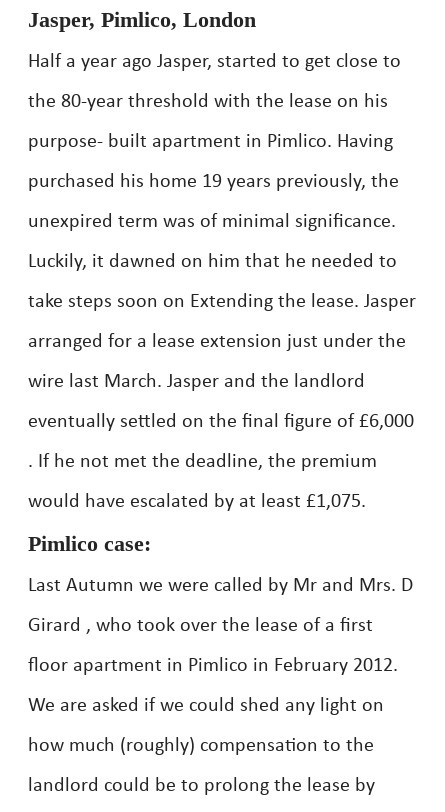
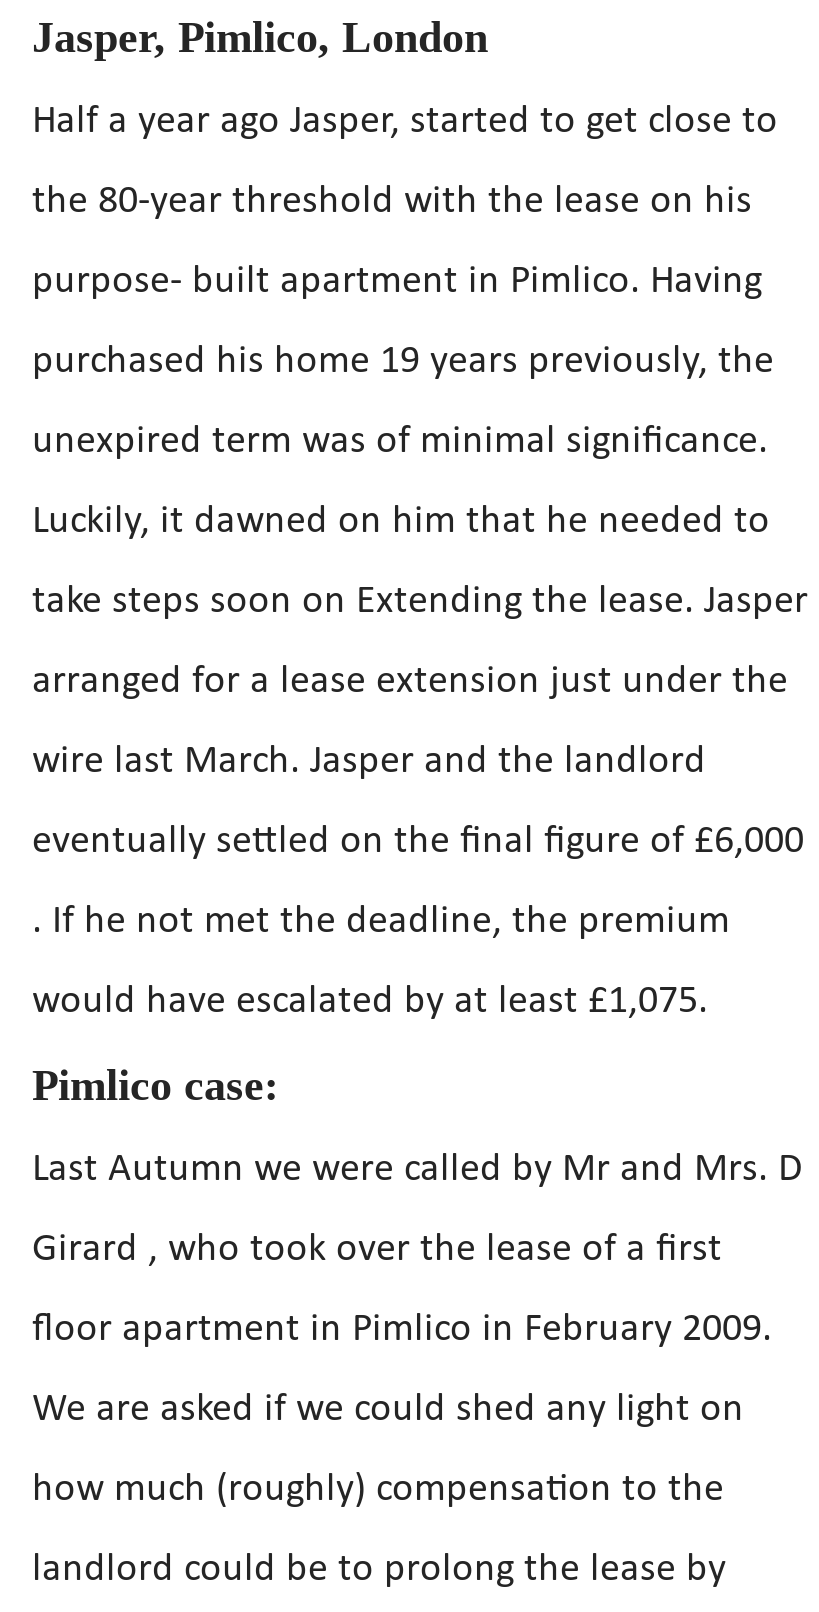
- floor apartment in Pimlico in February 2012.
+ floor apartment in Pimlico in February 2009.
